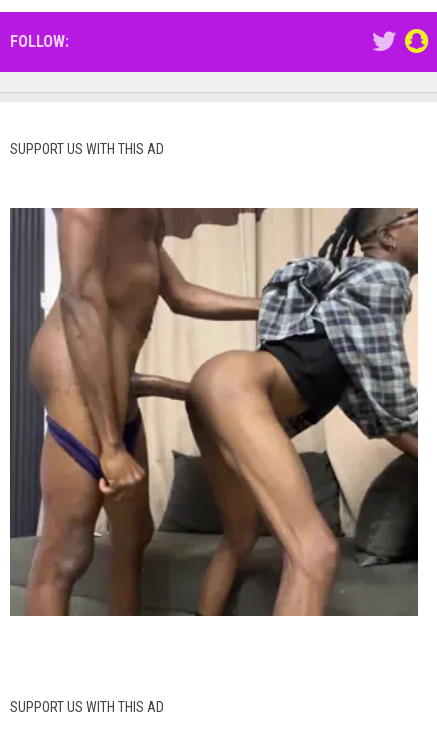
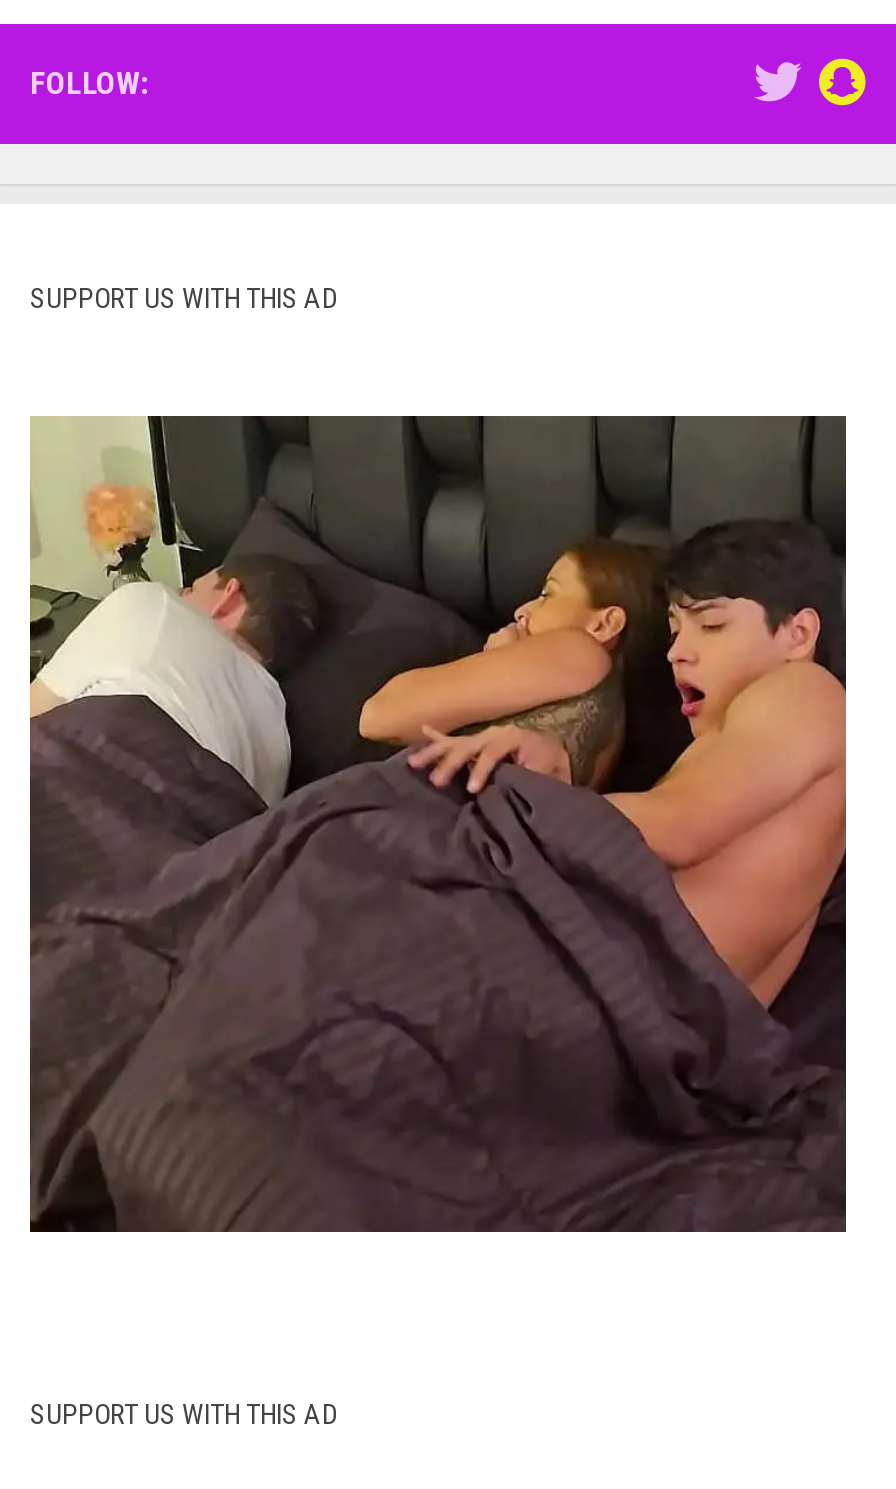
- [image]
+ [image]
